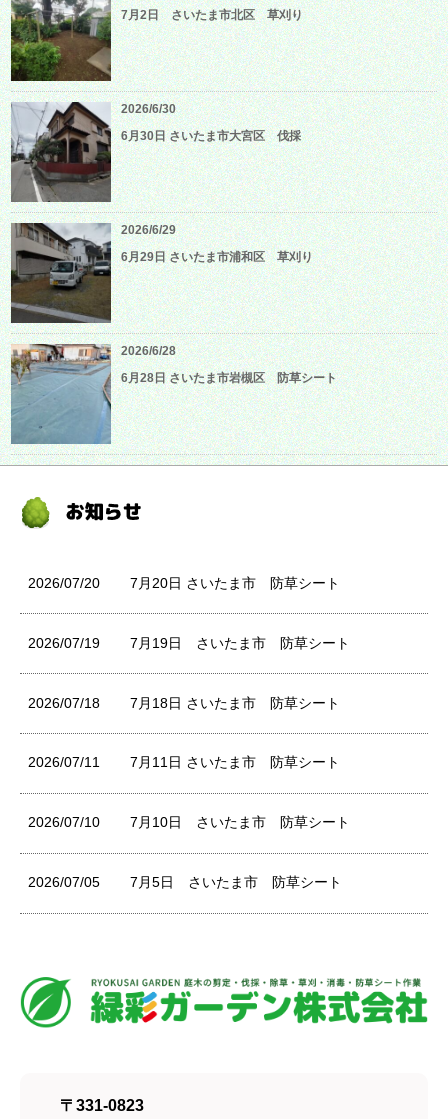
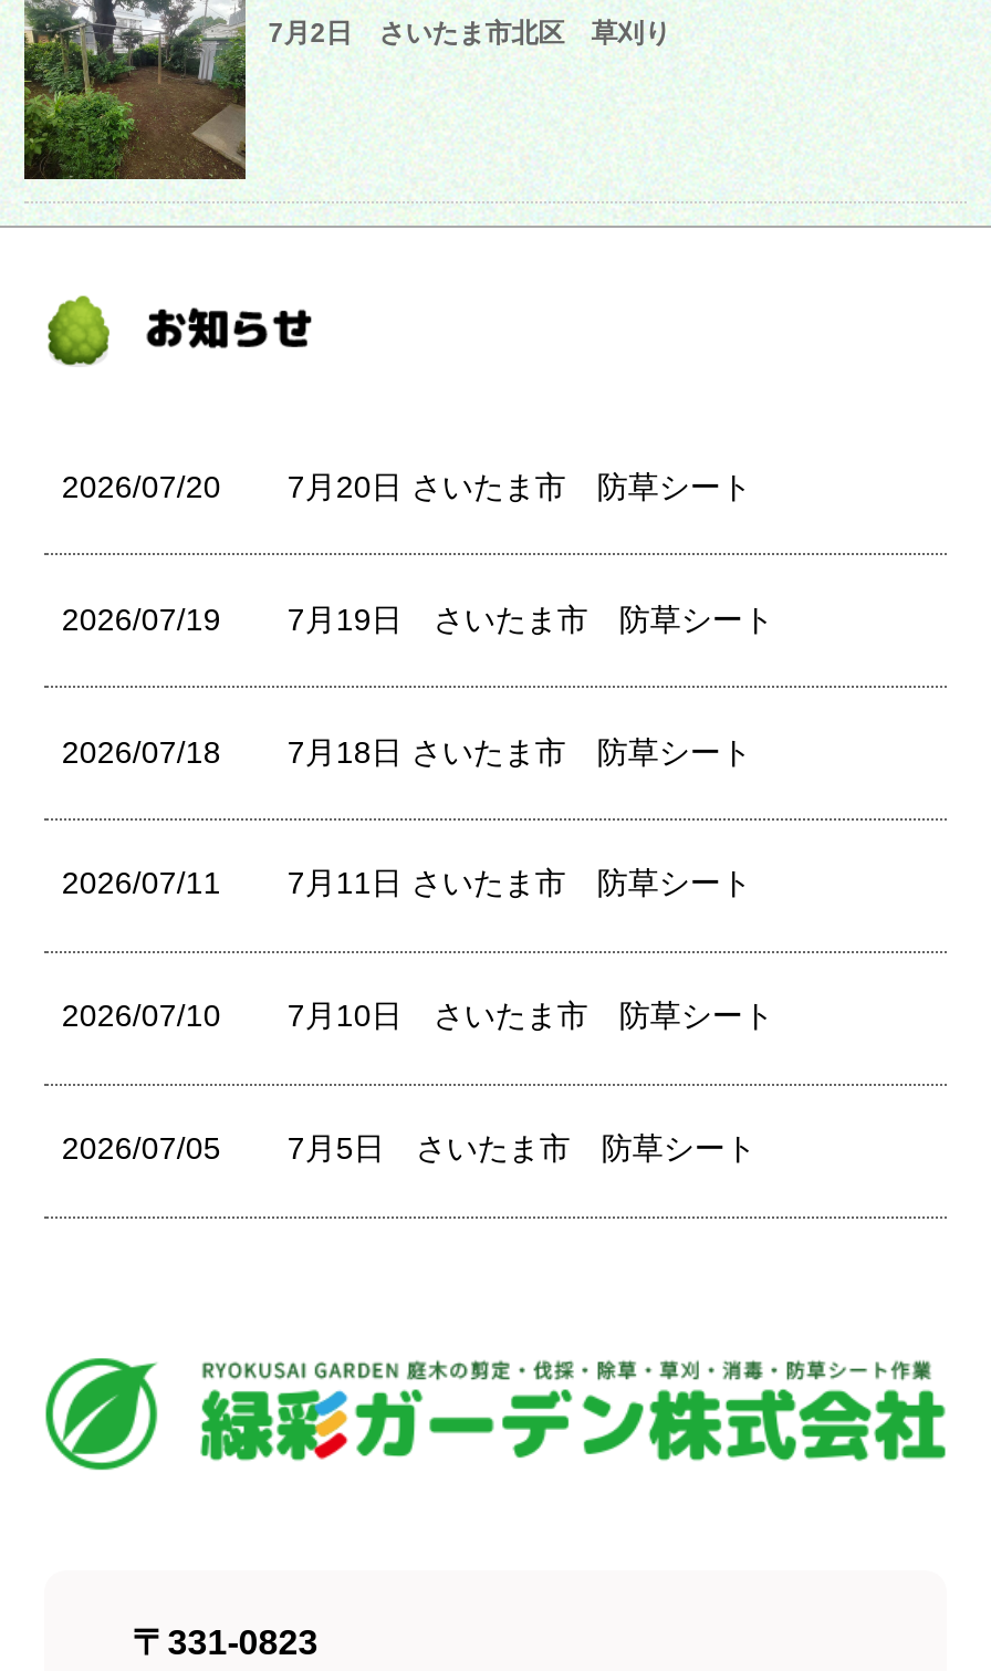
- [image]
- 2026/6/30
- 6月30日 さいたま市大宮区 伐採

- [image]
- 2026/6/29
- 6月29日 さいたま市浦和区 草刈り

- [image]
- 2026/6/28
- 6月28日 さいたま市岩槻区 防草シート
